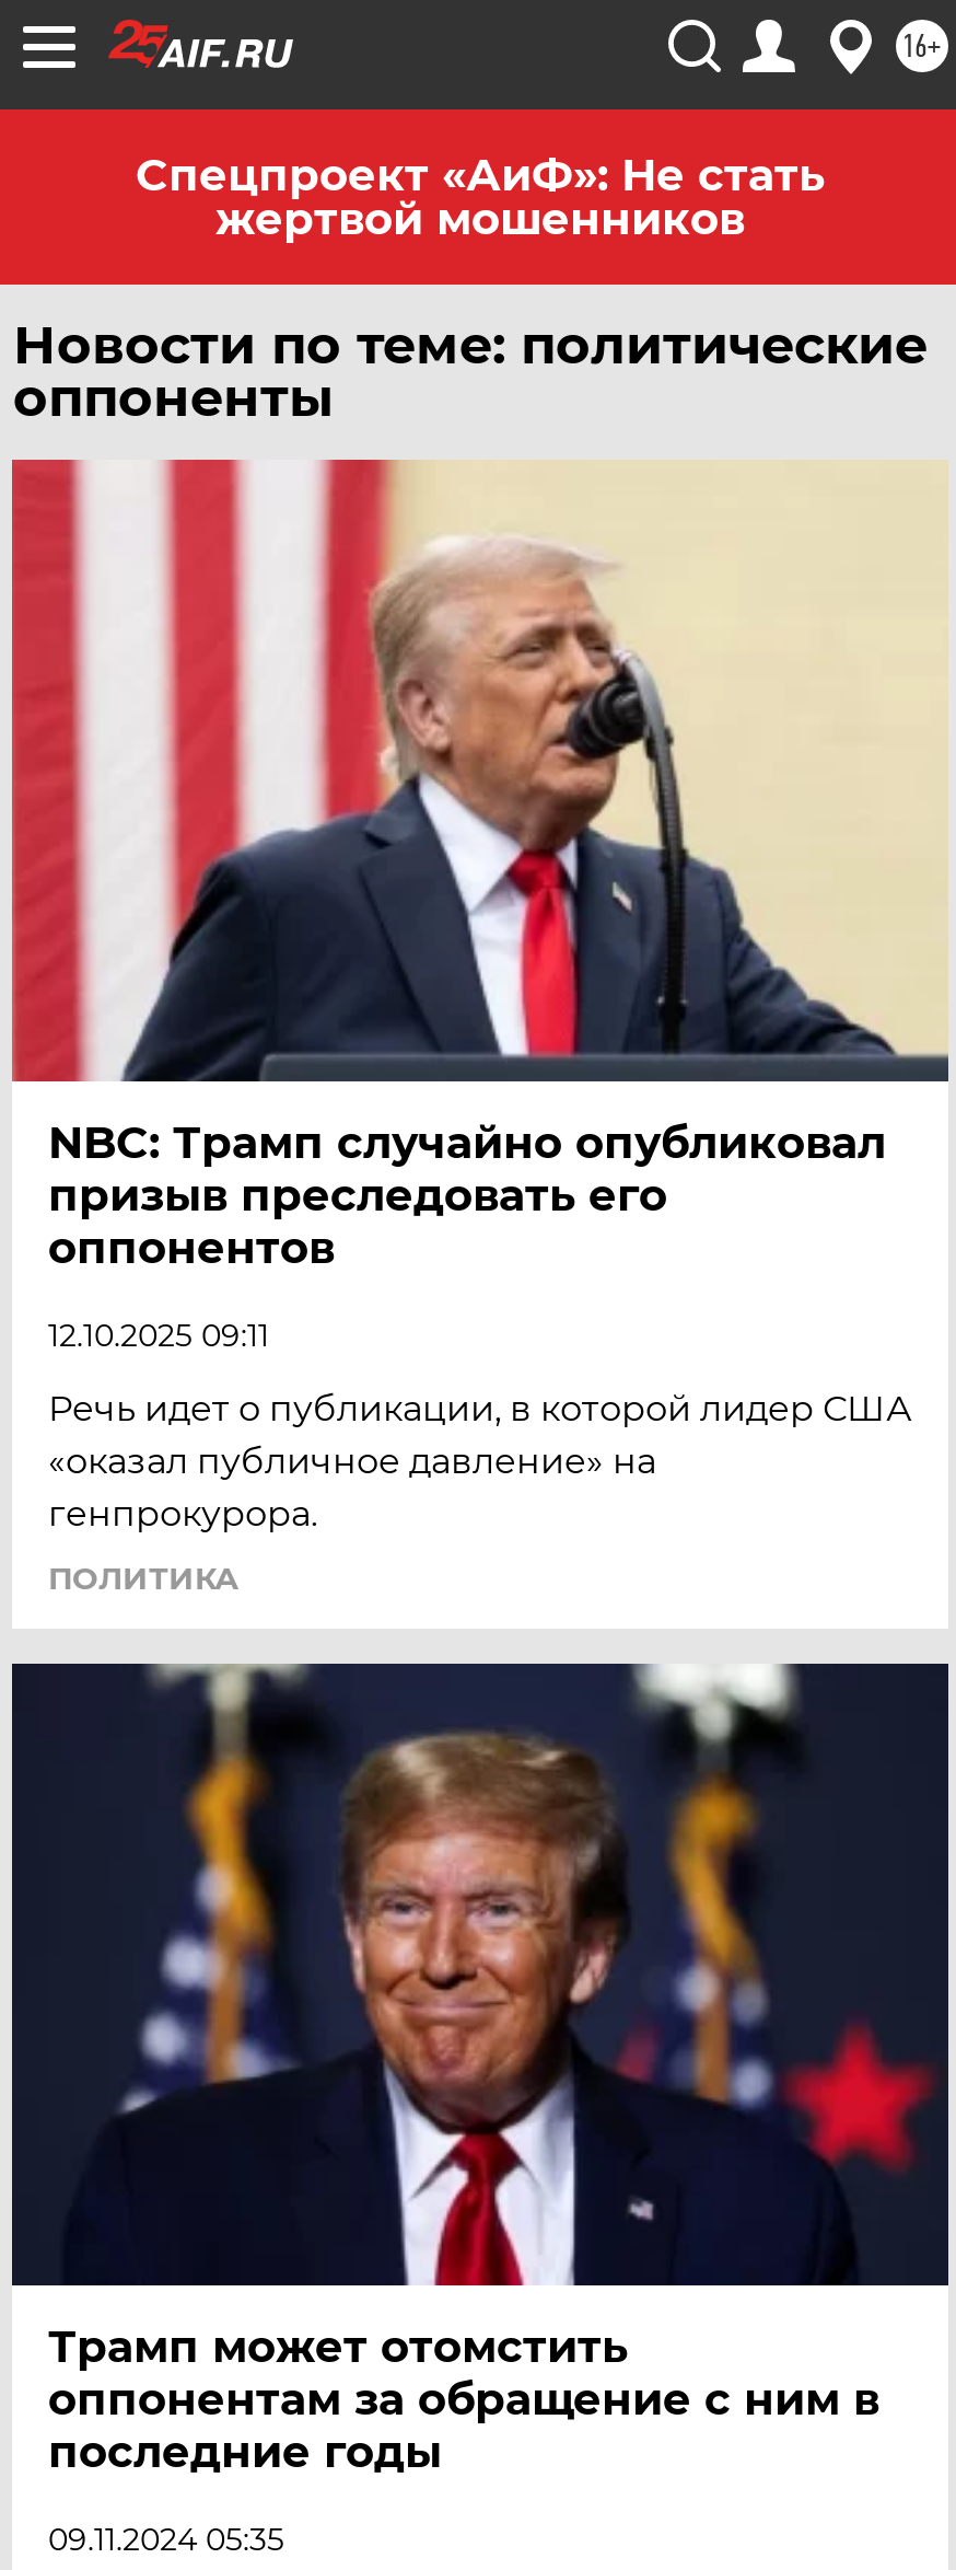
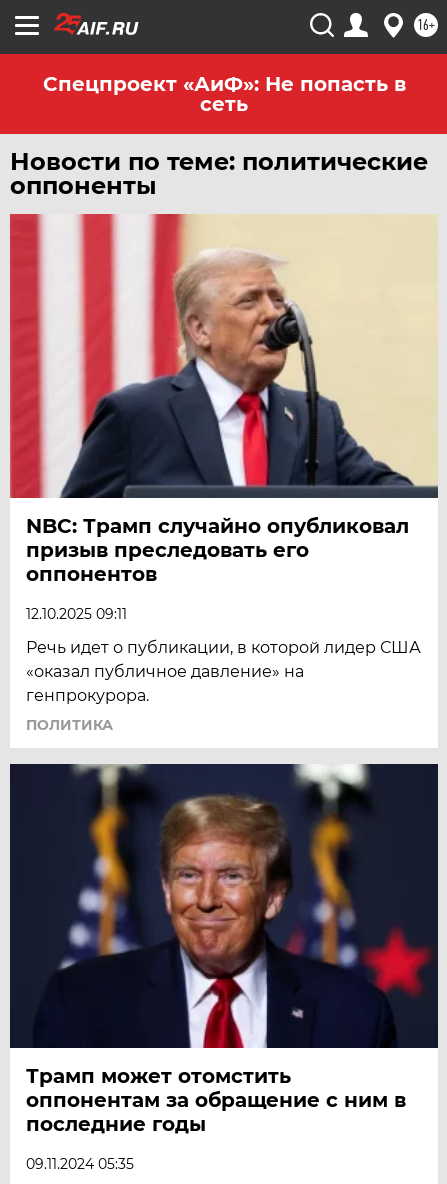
- Спецпроект «АиФ»: Не стать
- жертвой мошенников
+ Спецпроект «АиФ»: Не попасть в
+ сеть
